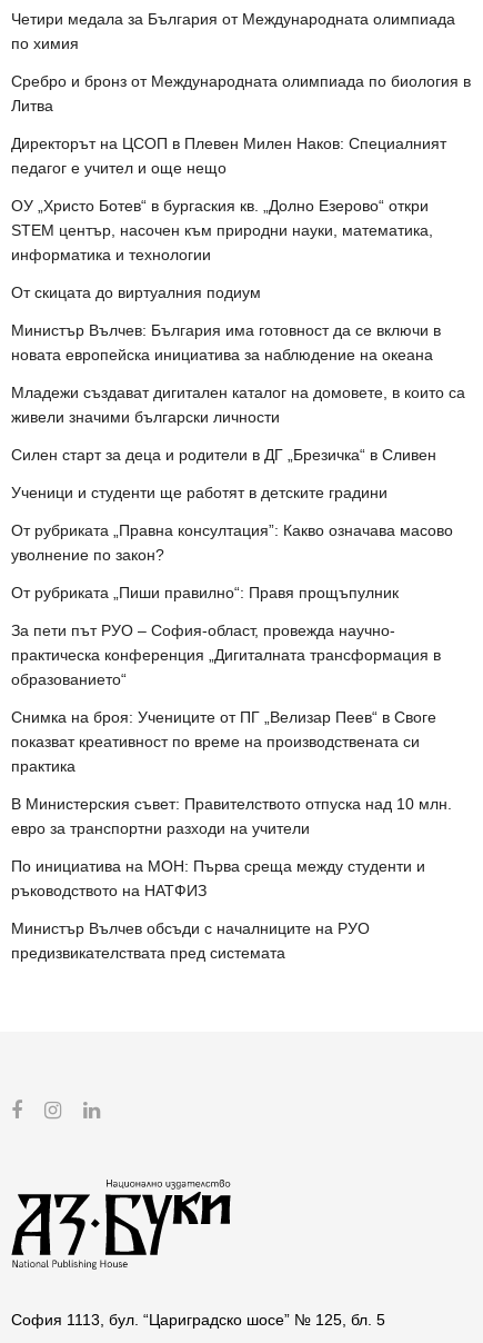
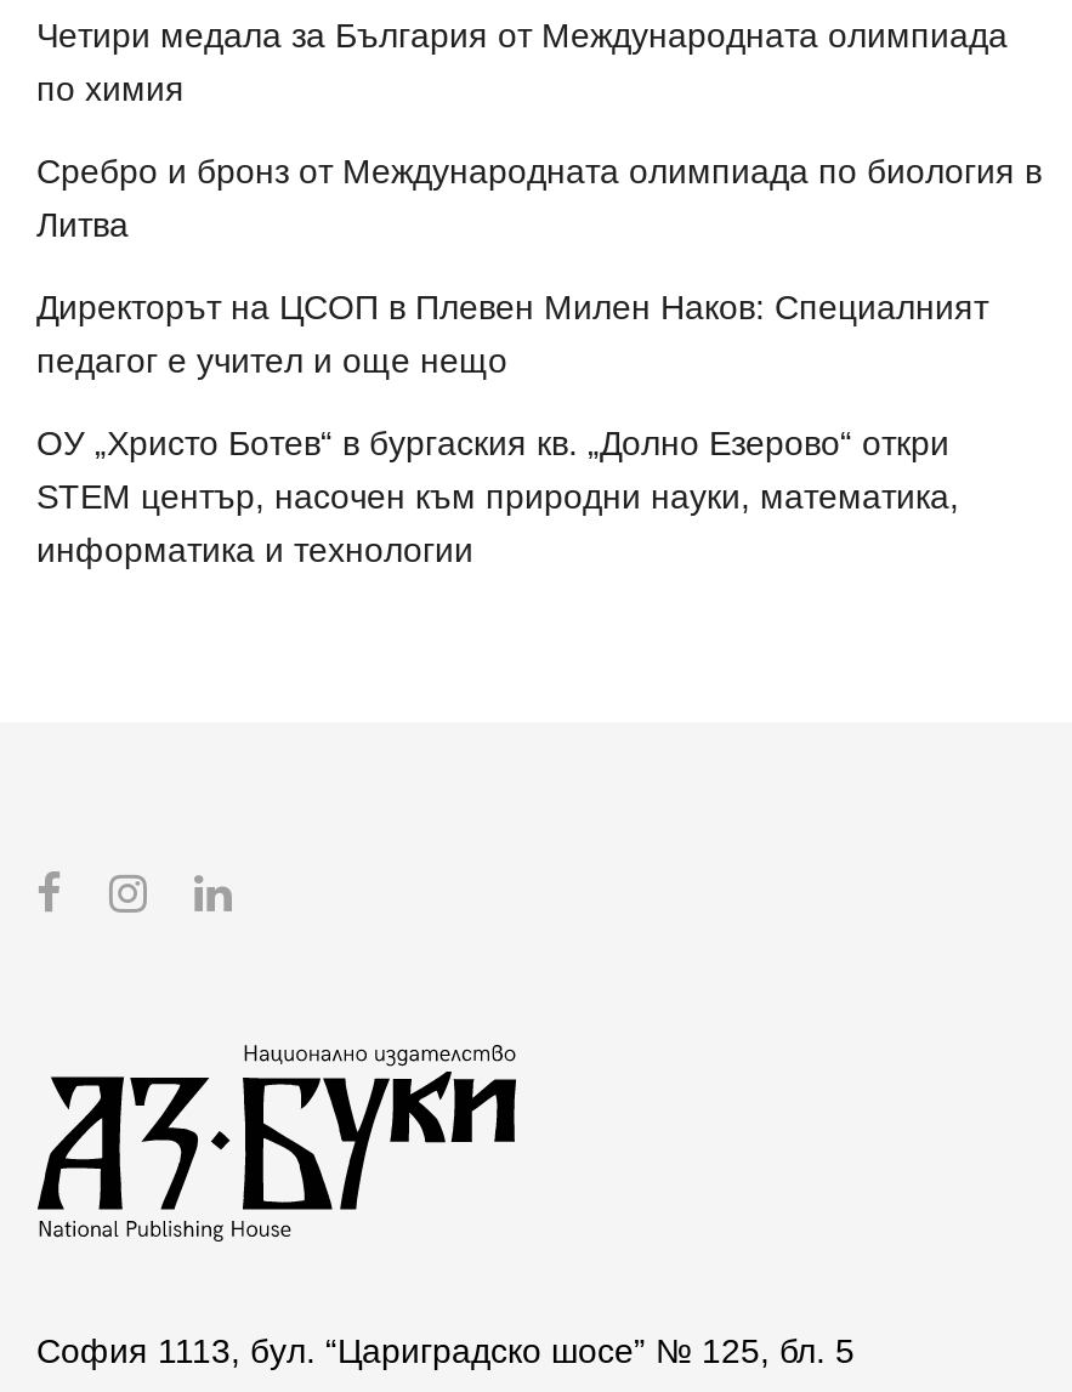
- От скицата до виртуалния подиум
- Министър Вълчев: България има готовност да се включи в
- новата европейска инициатива за наблюдение на океана
- Младежи създават дигитален каталог на домовете, в които са
- живели значими български личности
- Силен старт за деца и родители в ДГ „Брезичка“ в Сливен
- Ученици и студенти ще работят в детските градини
- От рубриката „Правна консултация”: Какво означава масово
- уволнение по закон?
- От рубриката „Пиши правилно“: Правя прощъпулник
- За пети път РУО – София-област, провежда научно-
- практическа конференция „Дигиталната трансформация в
- образованието“
- Снимка на броя: Учениците от ПГ „Велизар Пеев“ в Своге
- показват креативност по време на производствената си
- практика
- В Министерския съвет: Правителството отпуска над 10 млн.
- евро за транспортни разходи на учители
- По инициатива на МОН: Първа среща между студенти и
- ръководството на НАТФИЗ
- Министър Вълчев обсъди с началниците на РУО
- предизвикателствата пред системата
